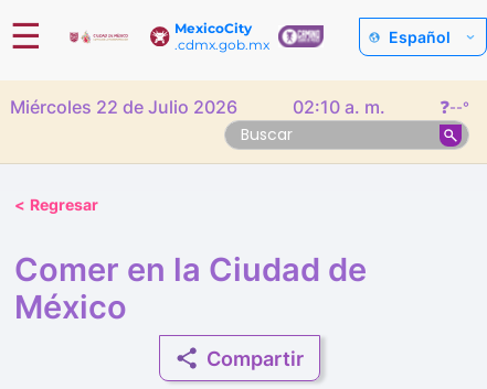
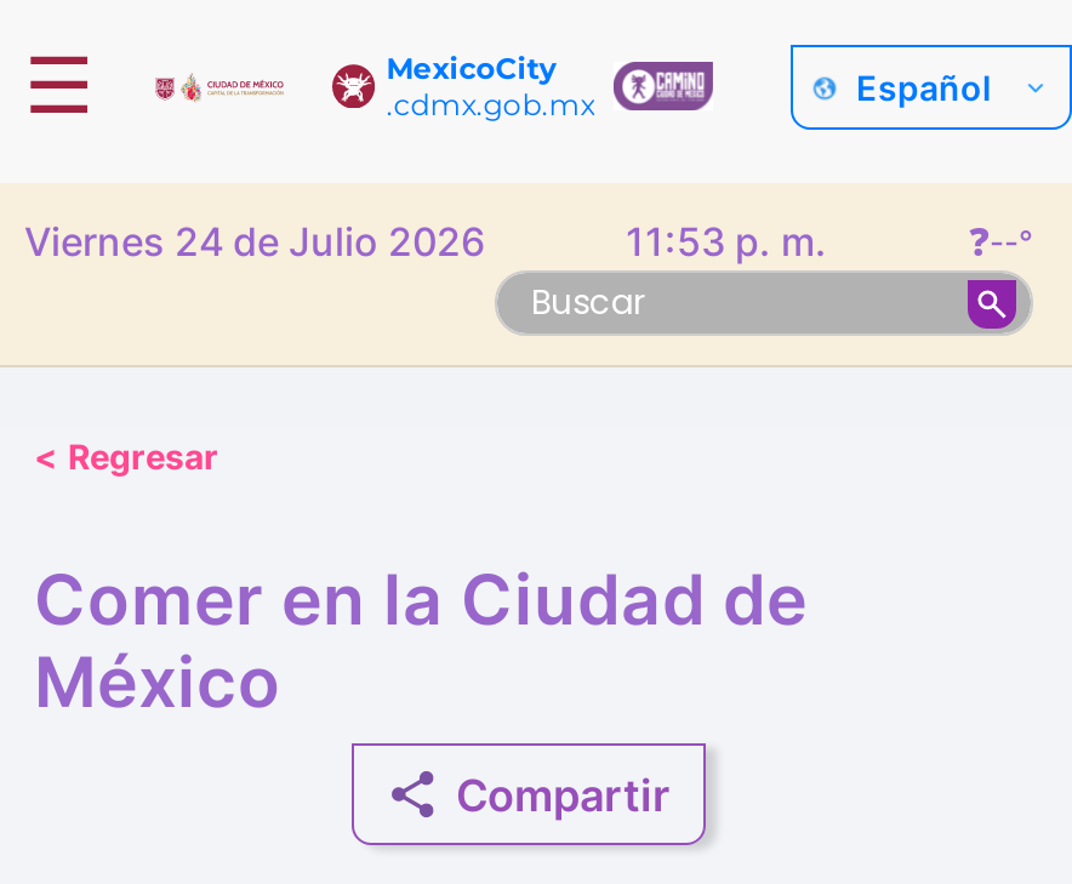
- Miércoles 22 de Julio 2026
+ Viernes 24 de Julio 2026

- 02:10 a. m.
+ 11:53 p. m.
